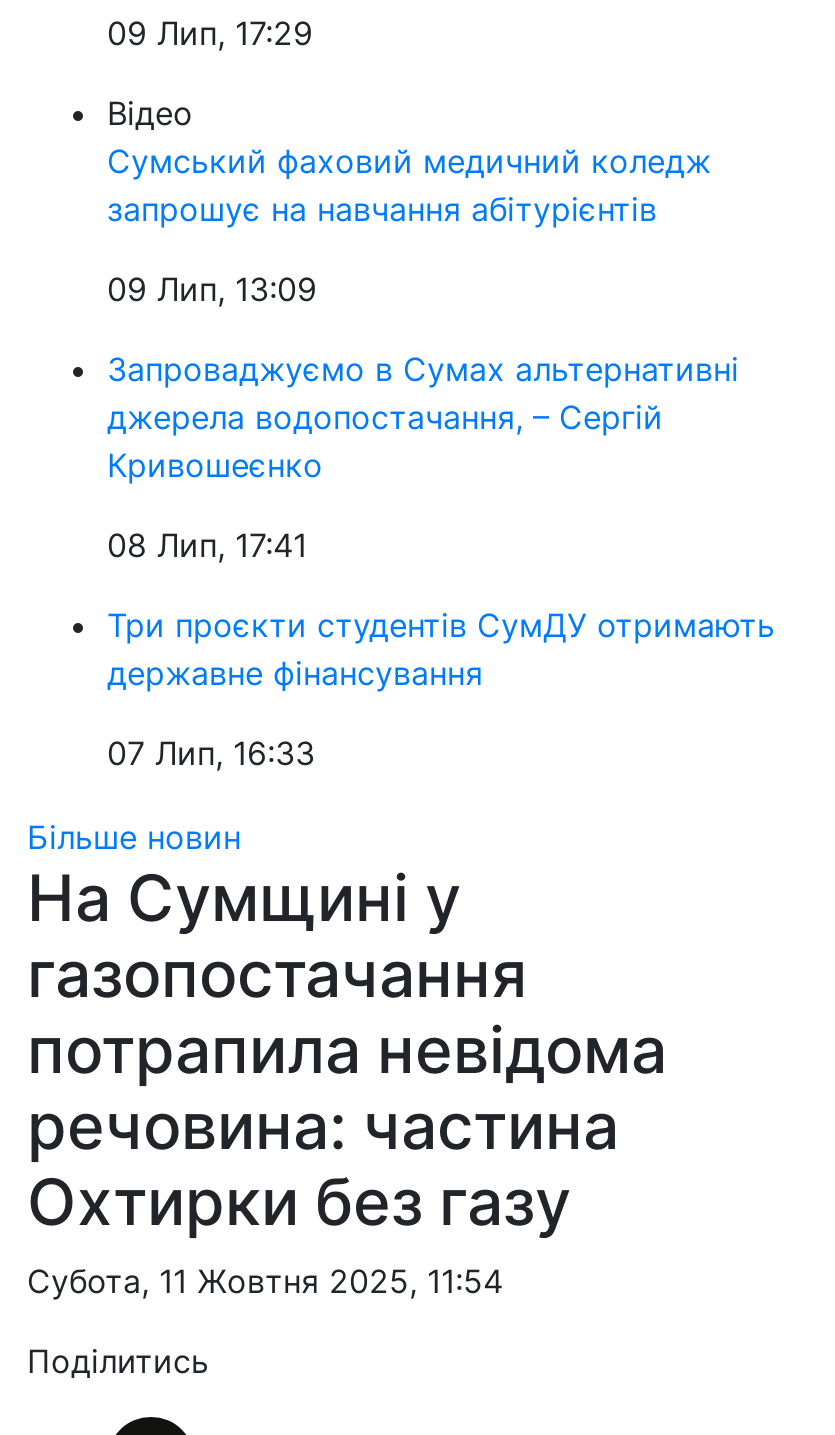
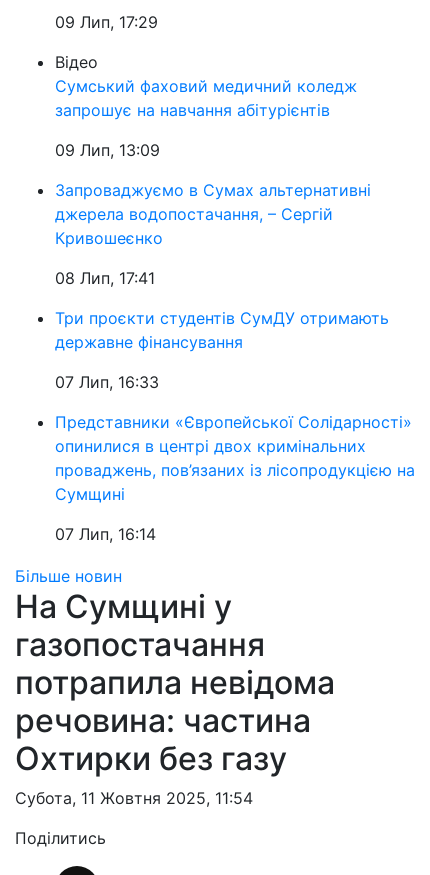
+ Представники «Європейської Солідарності»
+ опинилися в центрі двох кримінальних
+ проваджень, пов’язаних із лісопродукцією на
+ Сумщині
+ 07 Лип, 16:14
